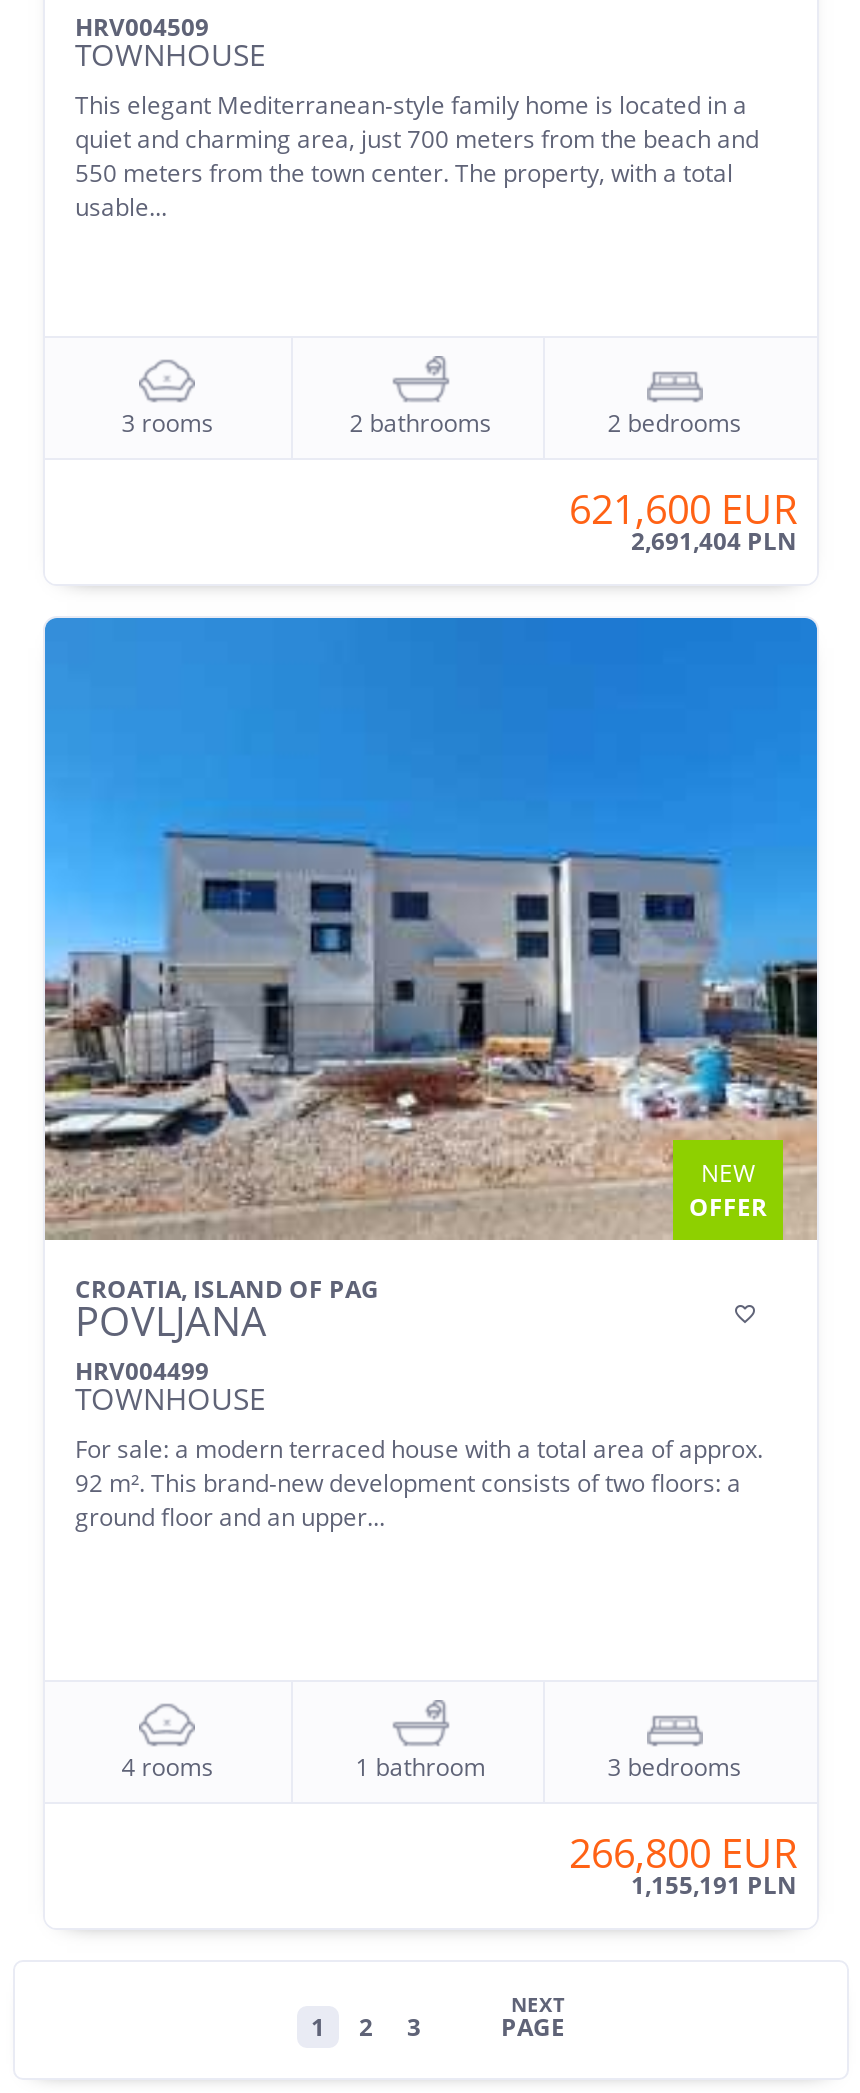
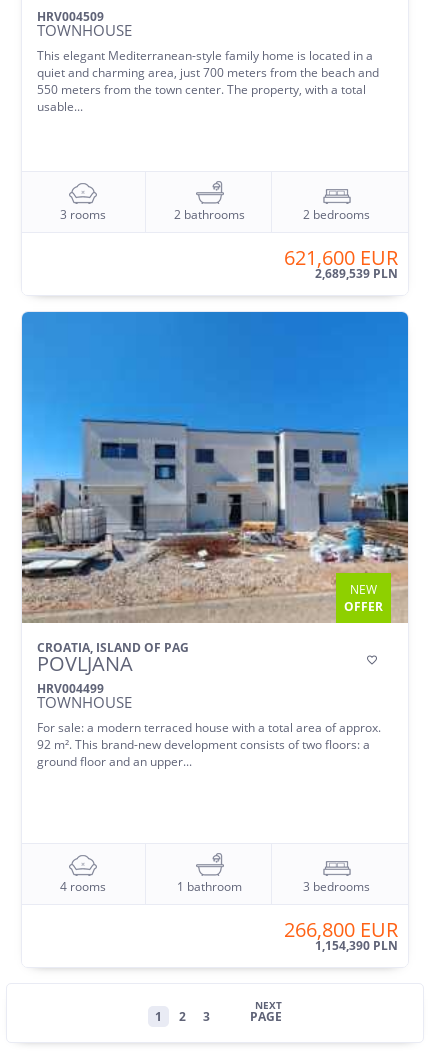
- 2,691,404 PLN
+ 2,689,539 PLN

- 1,155,191 PLN
+ 1,154,390 PLN
